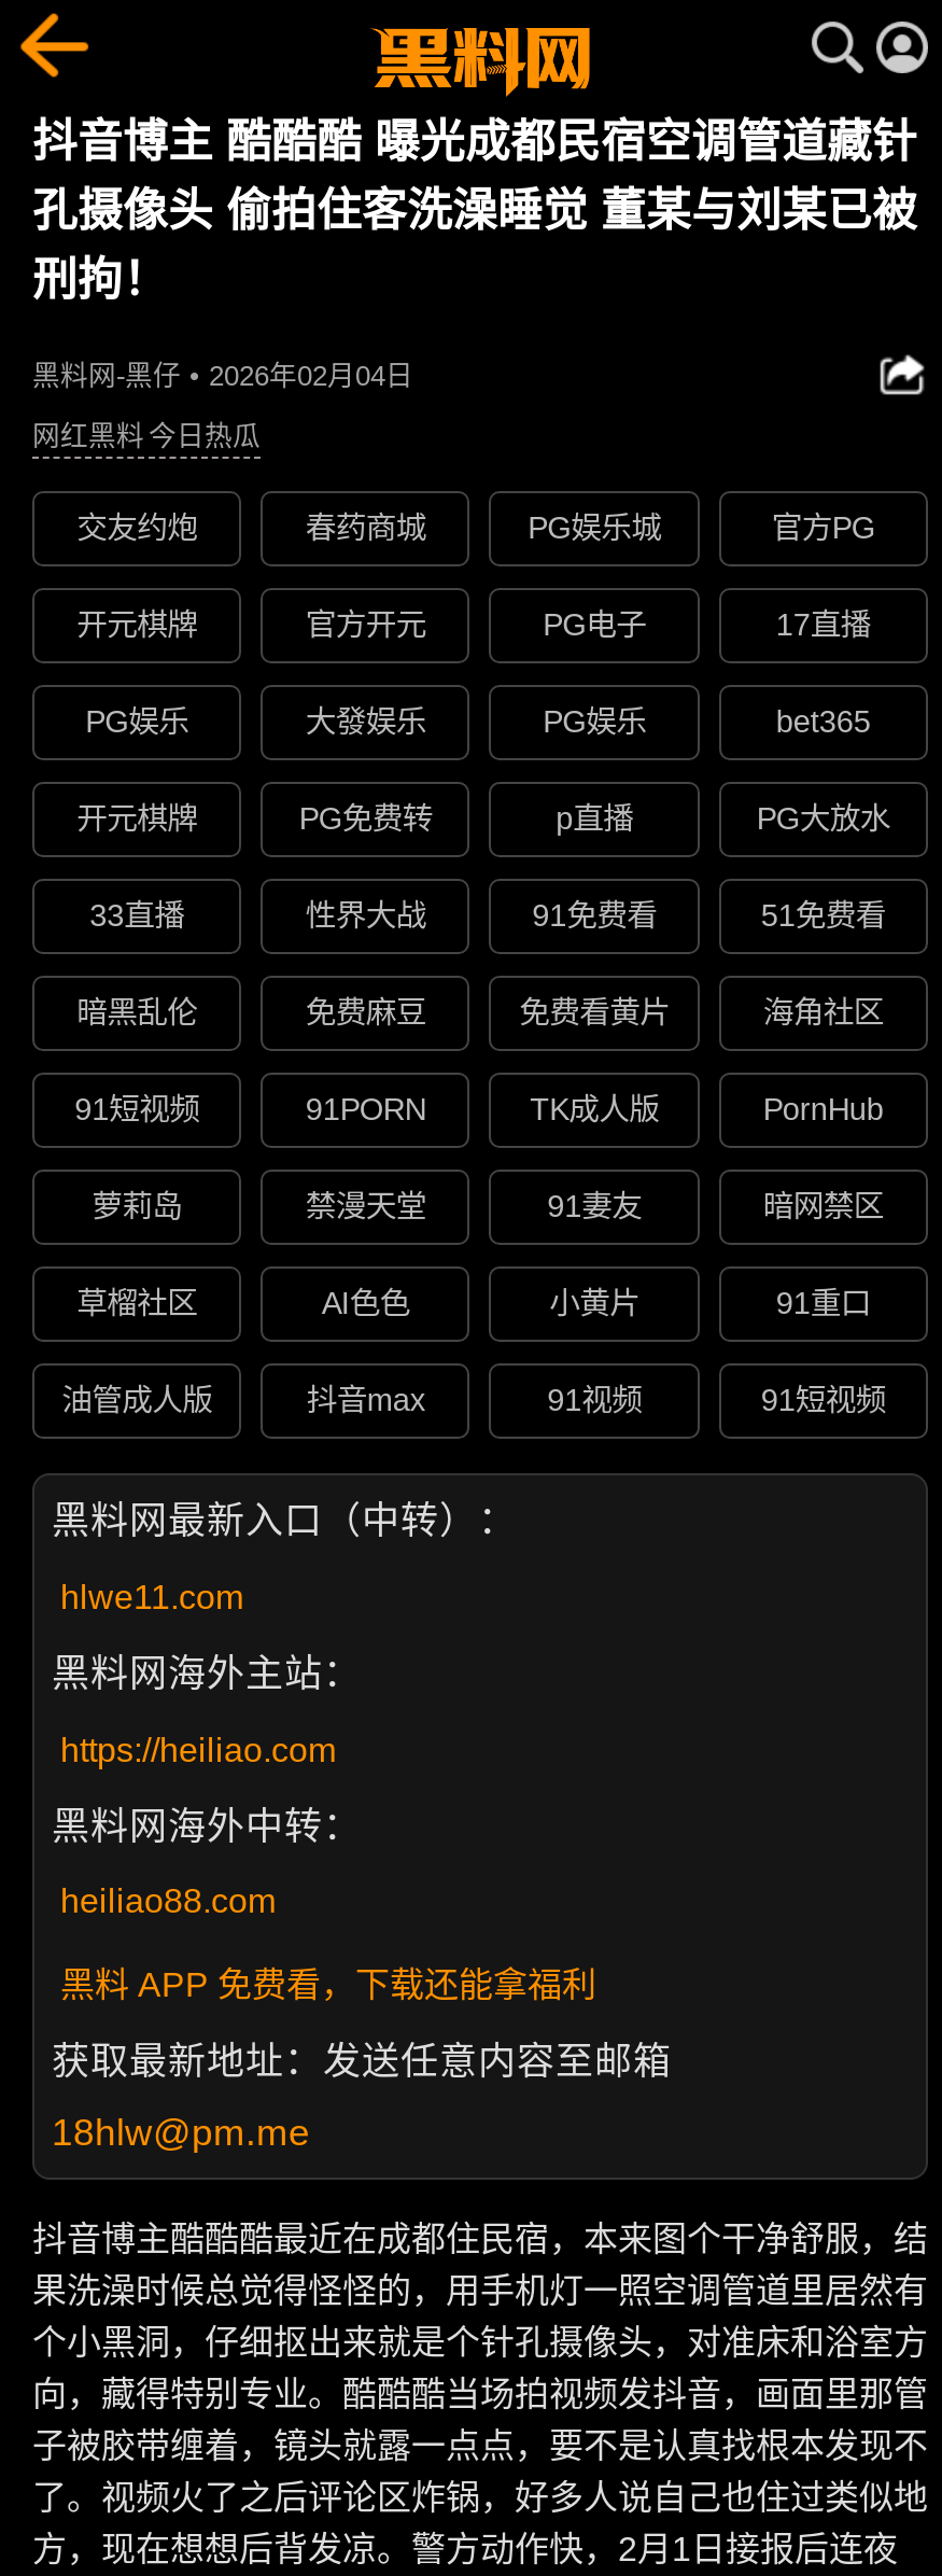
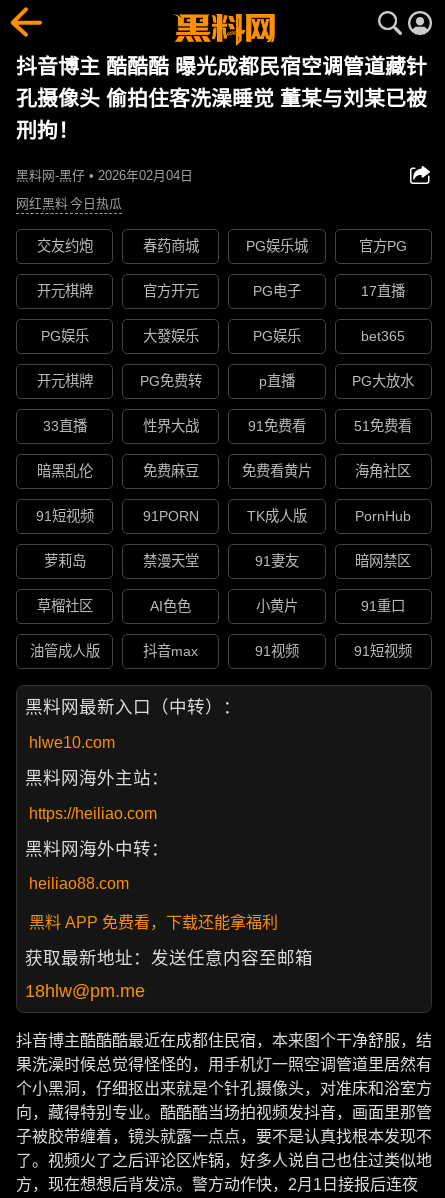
- hlwe11.com
+ hlwe10.com
